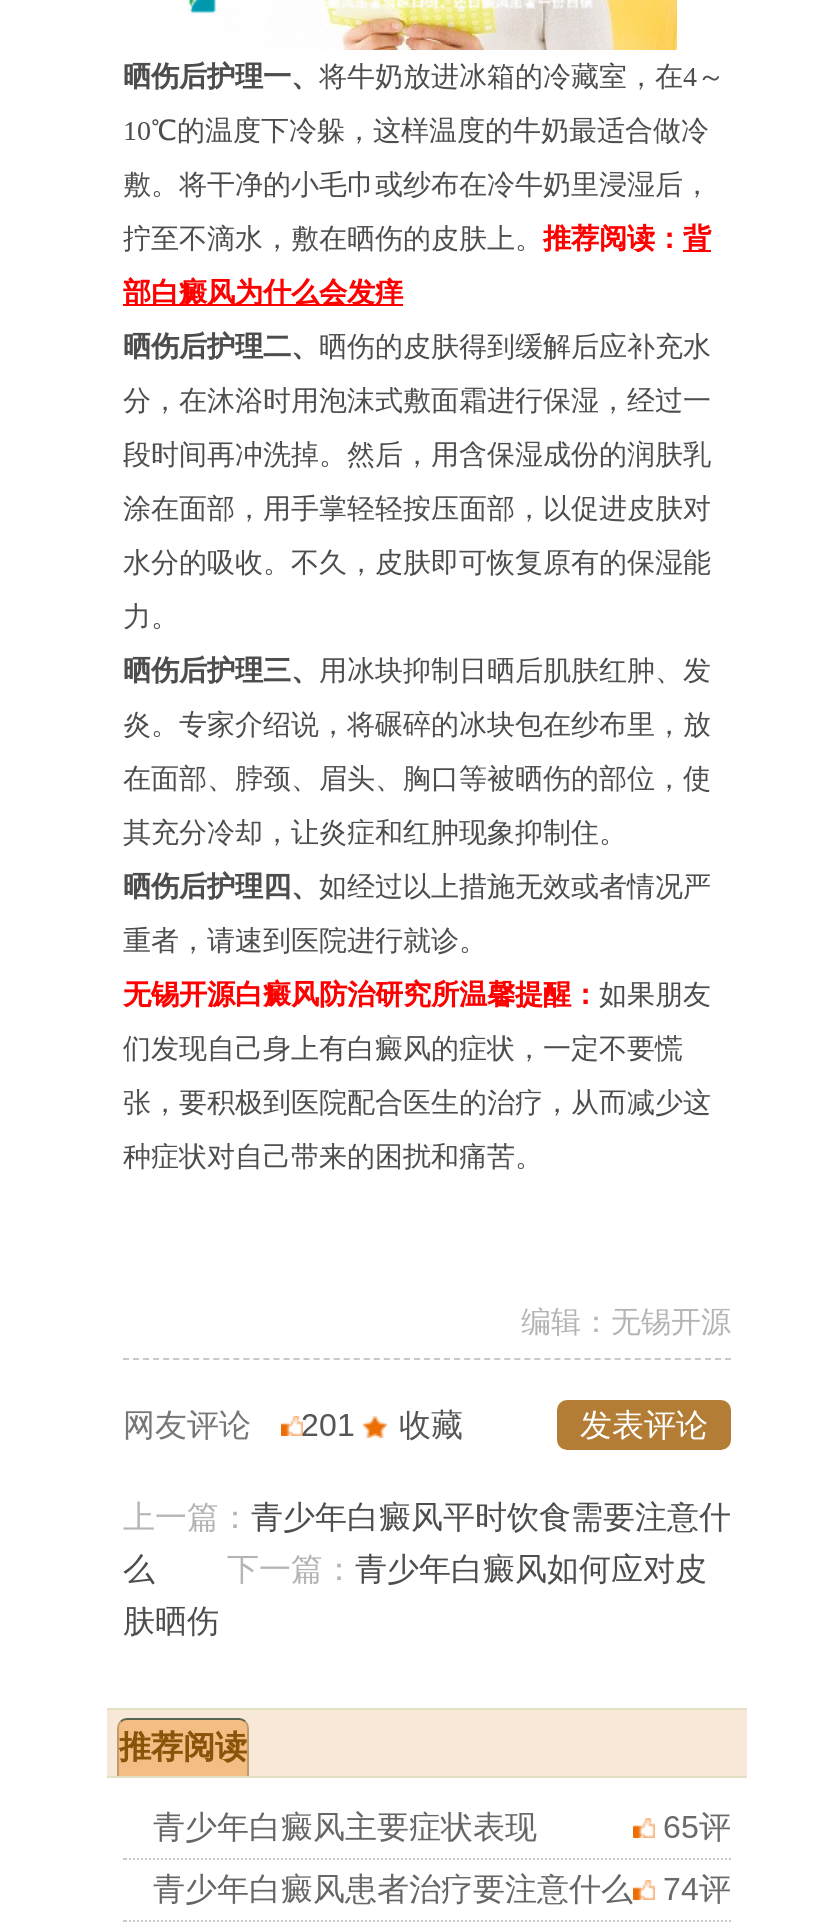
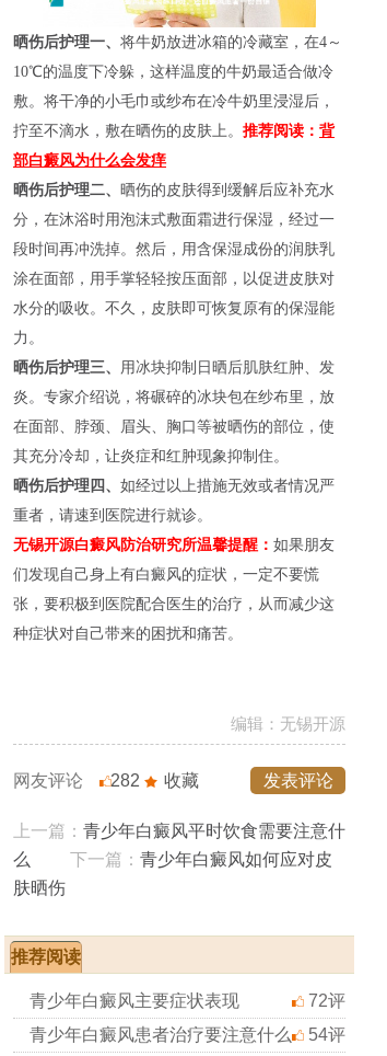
- 网友评论 201 收藏
+ 网友评论 282 收藏

- 65评
+ 72评

- 青少年白癜风患者治疗要注意什么 74评
+ 青少年白癜风患者治疗要注意什么 54评
